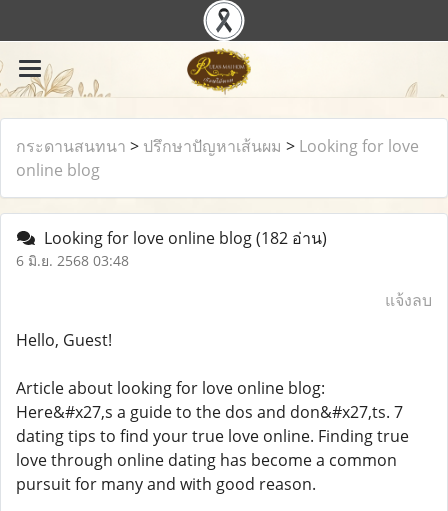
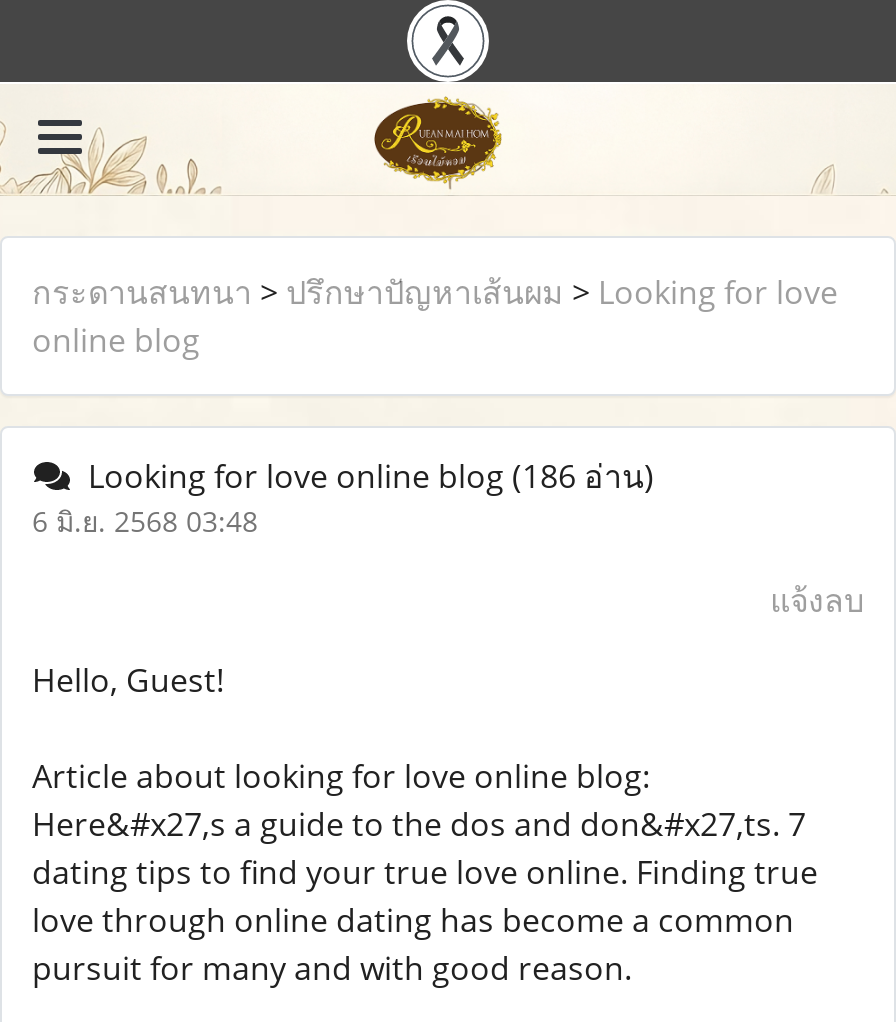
- Looking for love online blog (182 อ่าน)
+ Looking for love online blog (186 อ่าน)
